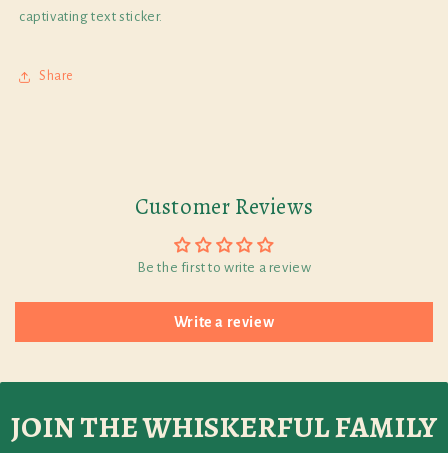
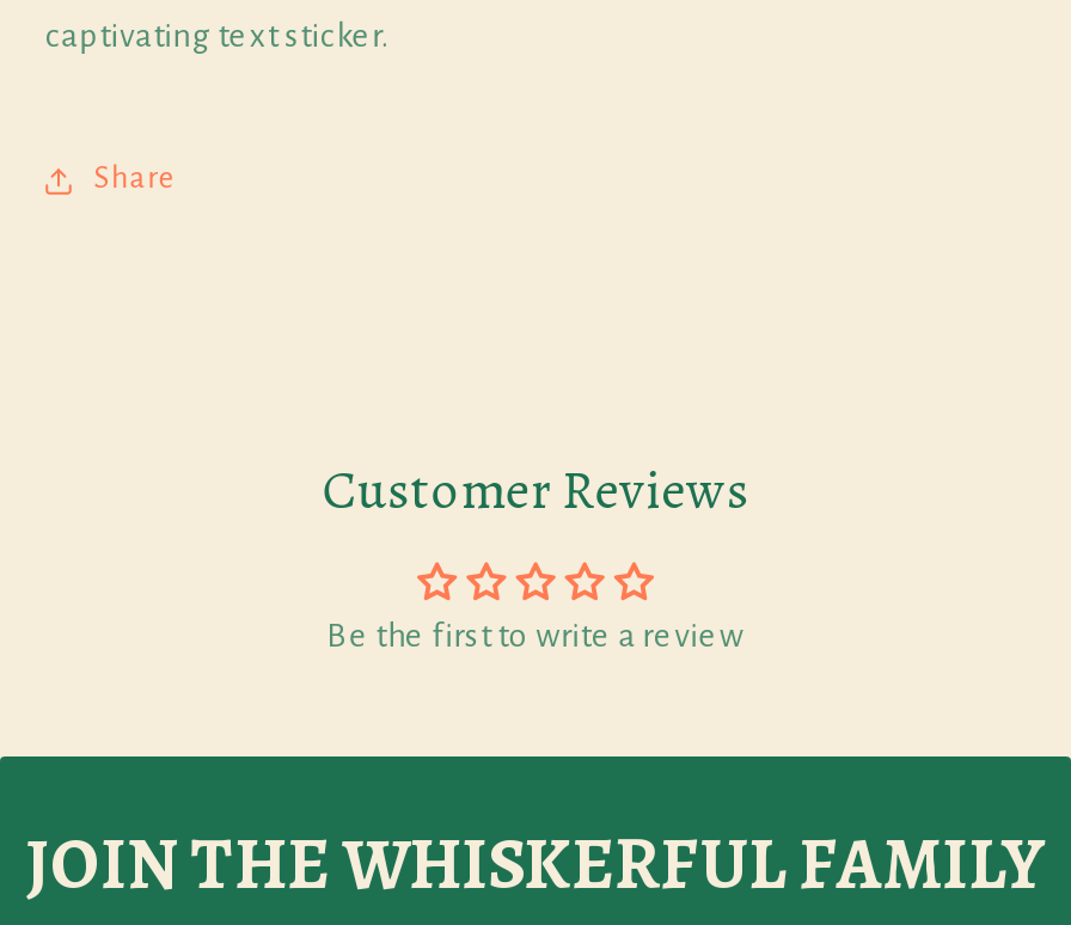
- Write a review
